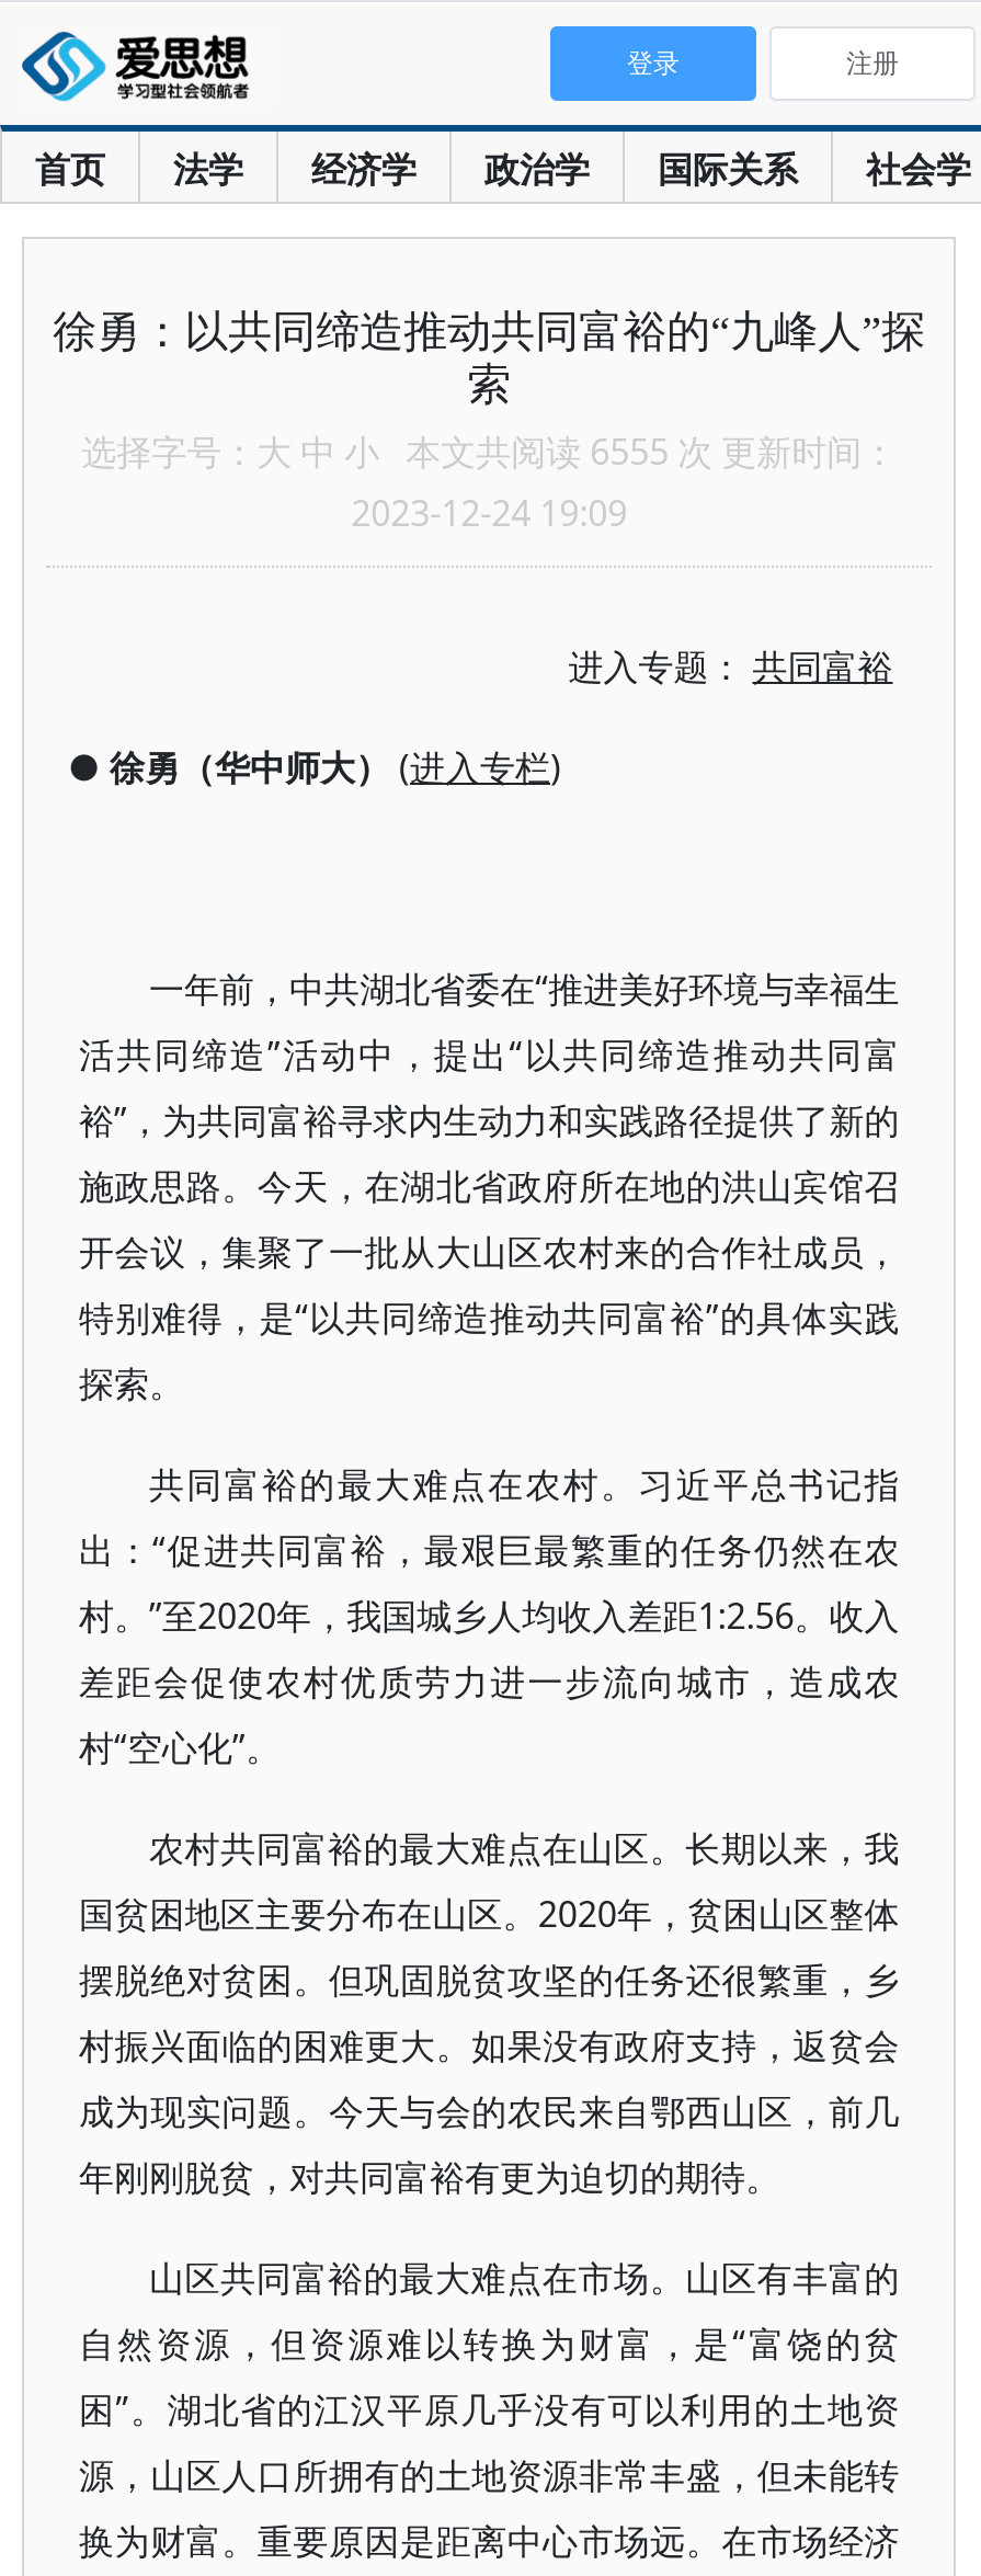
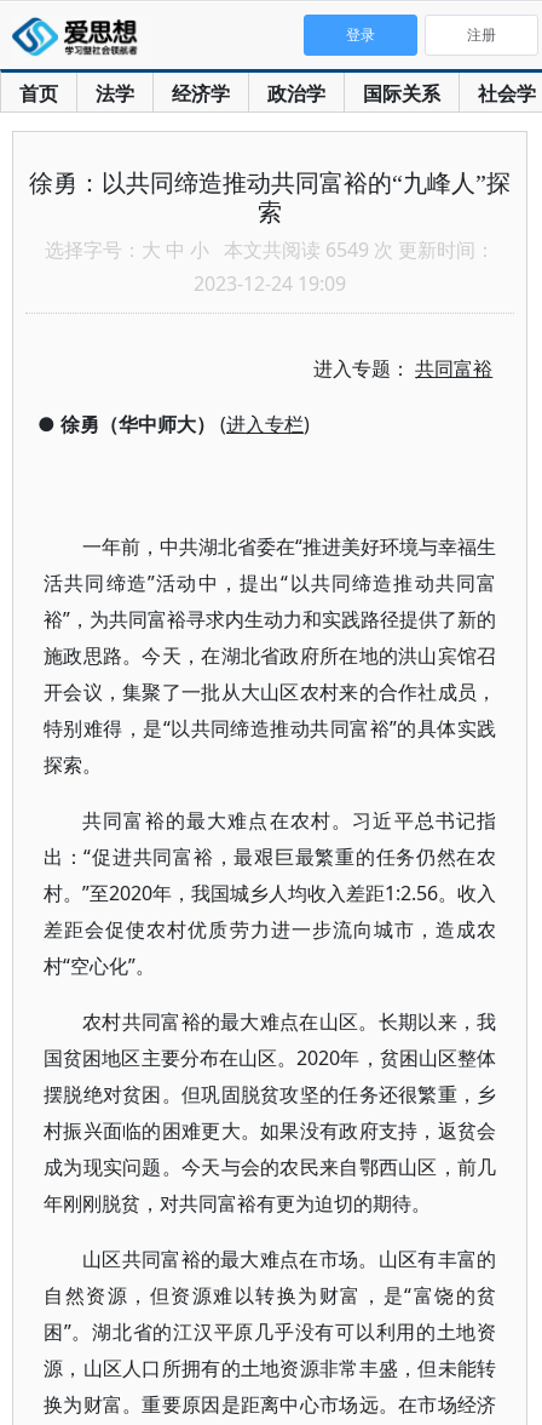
- 选择字号：大 中 小本文共阅读 6555 次 更新时间：
+ 选择字号：大 中 小本文共阅读 6549 次 更新时间：
